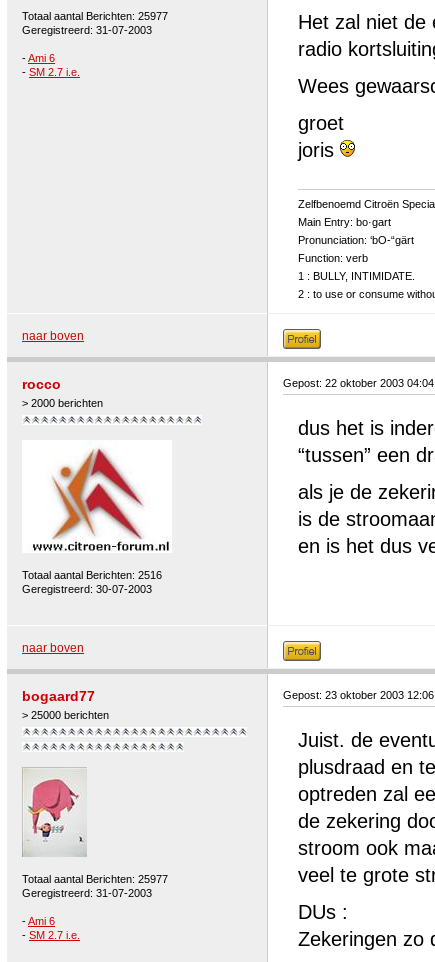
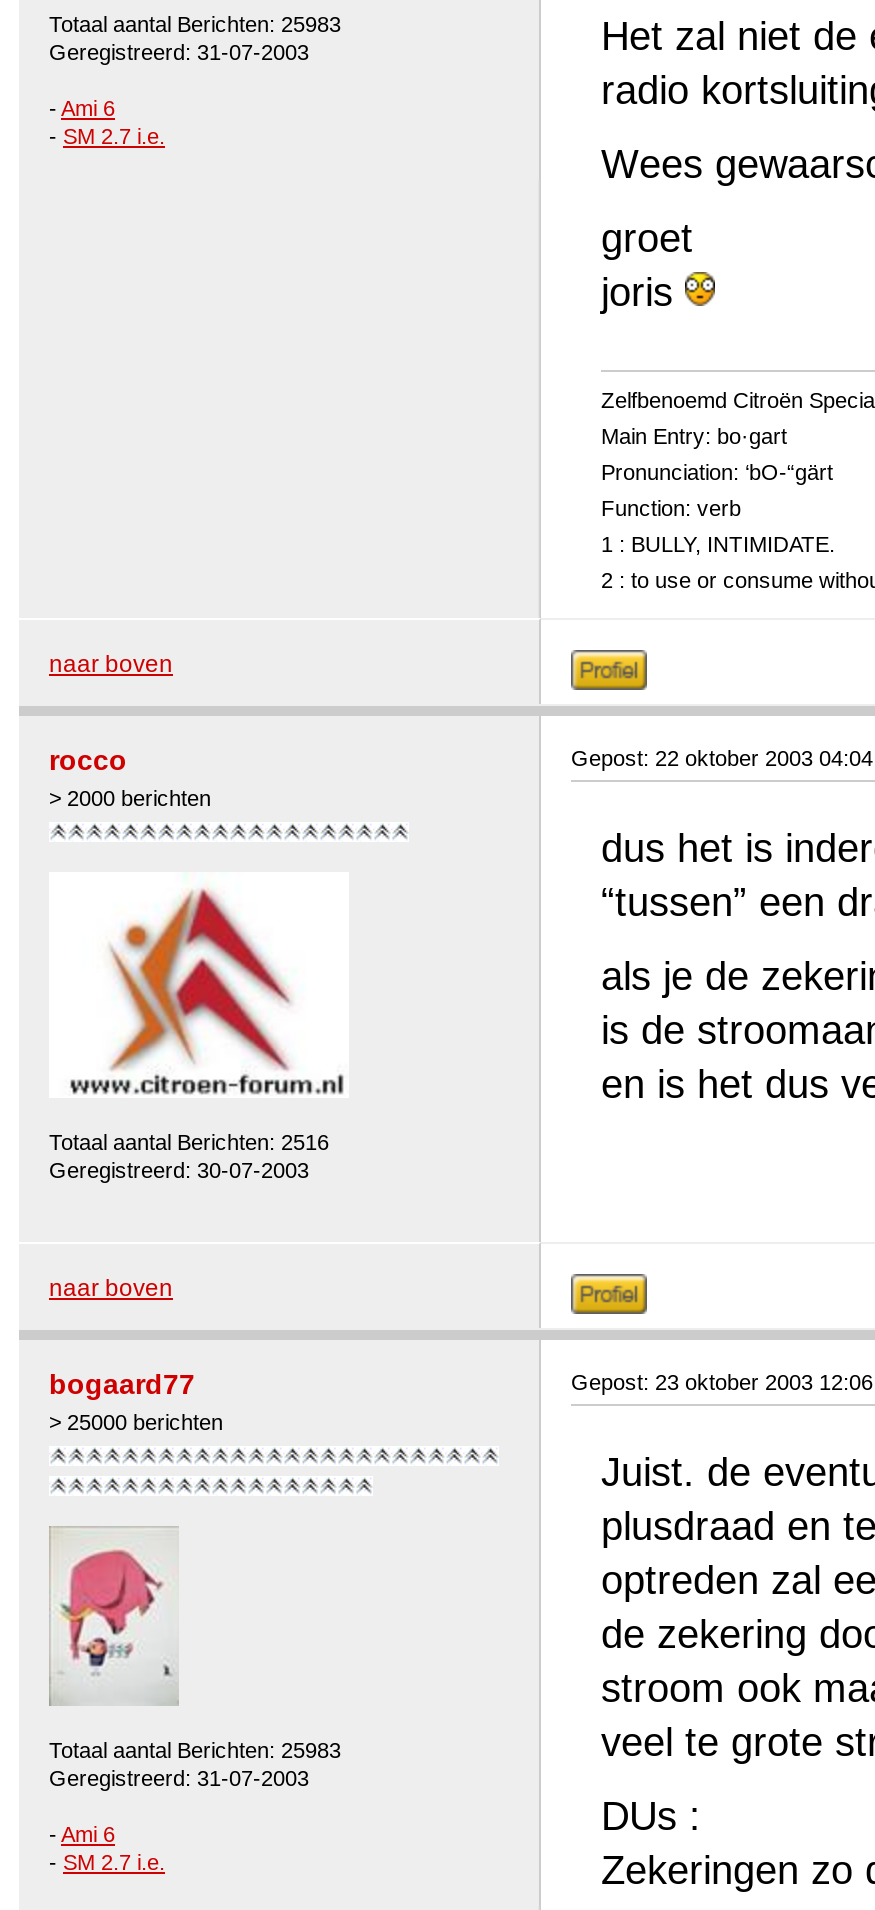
- Totaal aantal Berichten: 25977
+ Totaal aantal Berichten: 25983

- Totaal aantal Berichten: 25977
+ Totaal aantal Berichten: 25983
